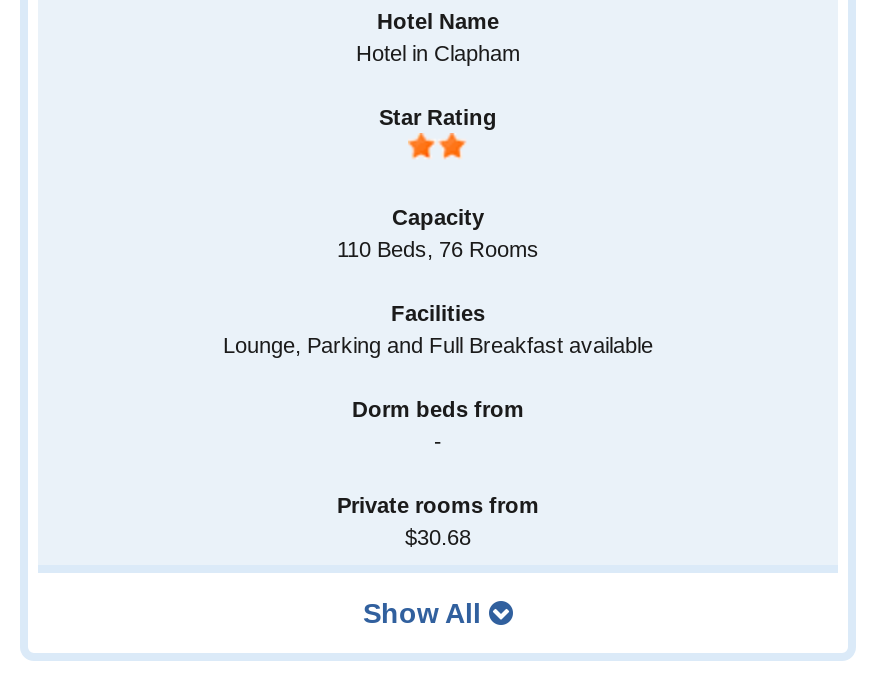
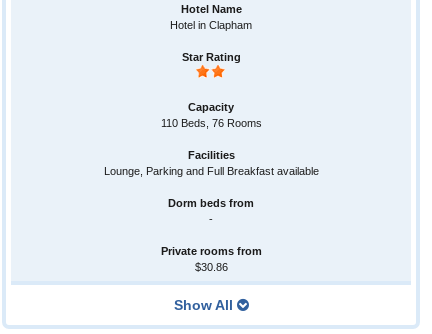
- $30.68
+ $30.86
